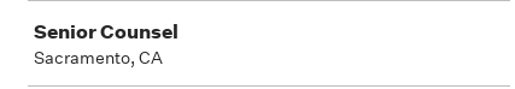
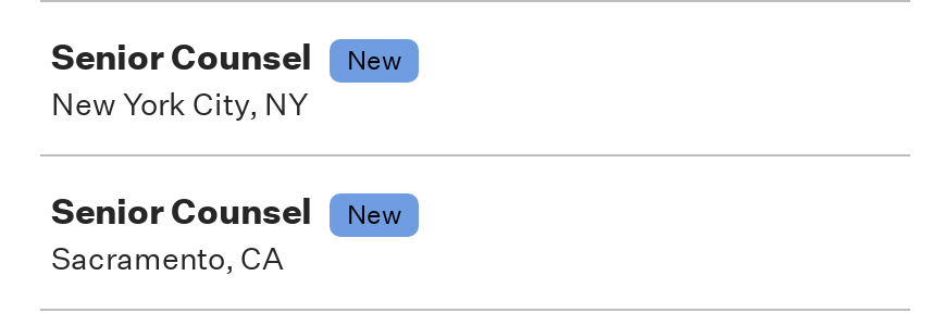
+ New
+ New York City, NY
+ Senior Counsel
+ New
